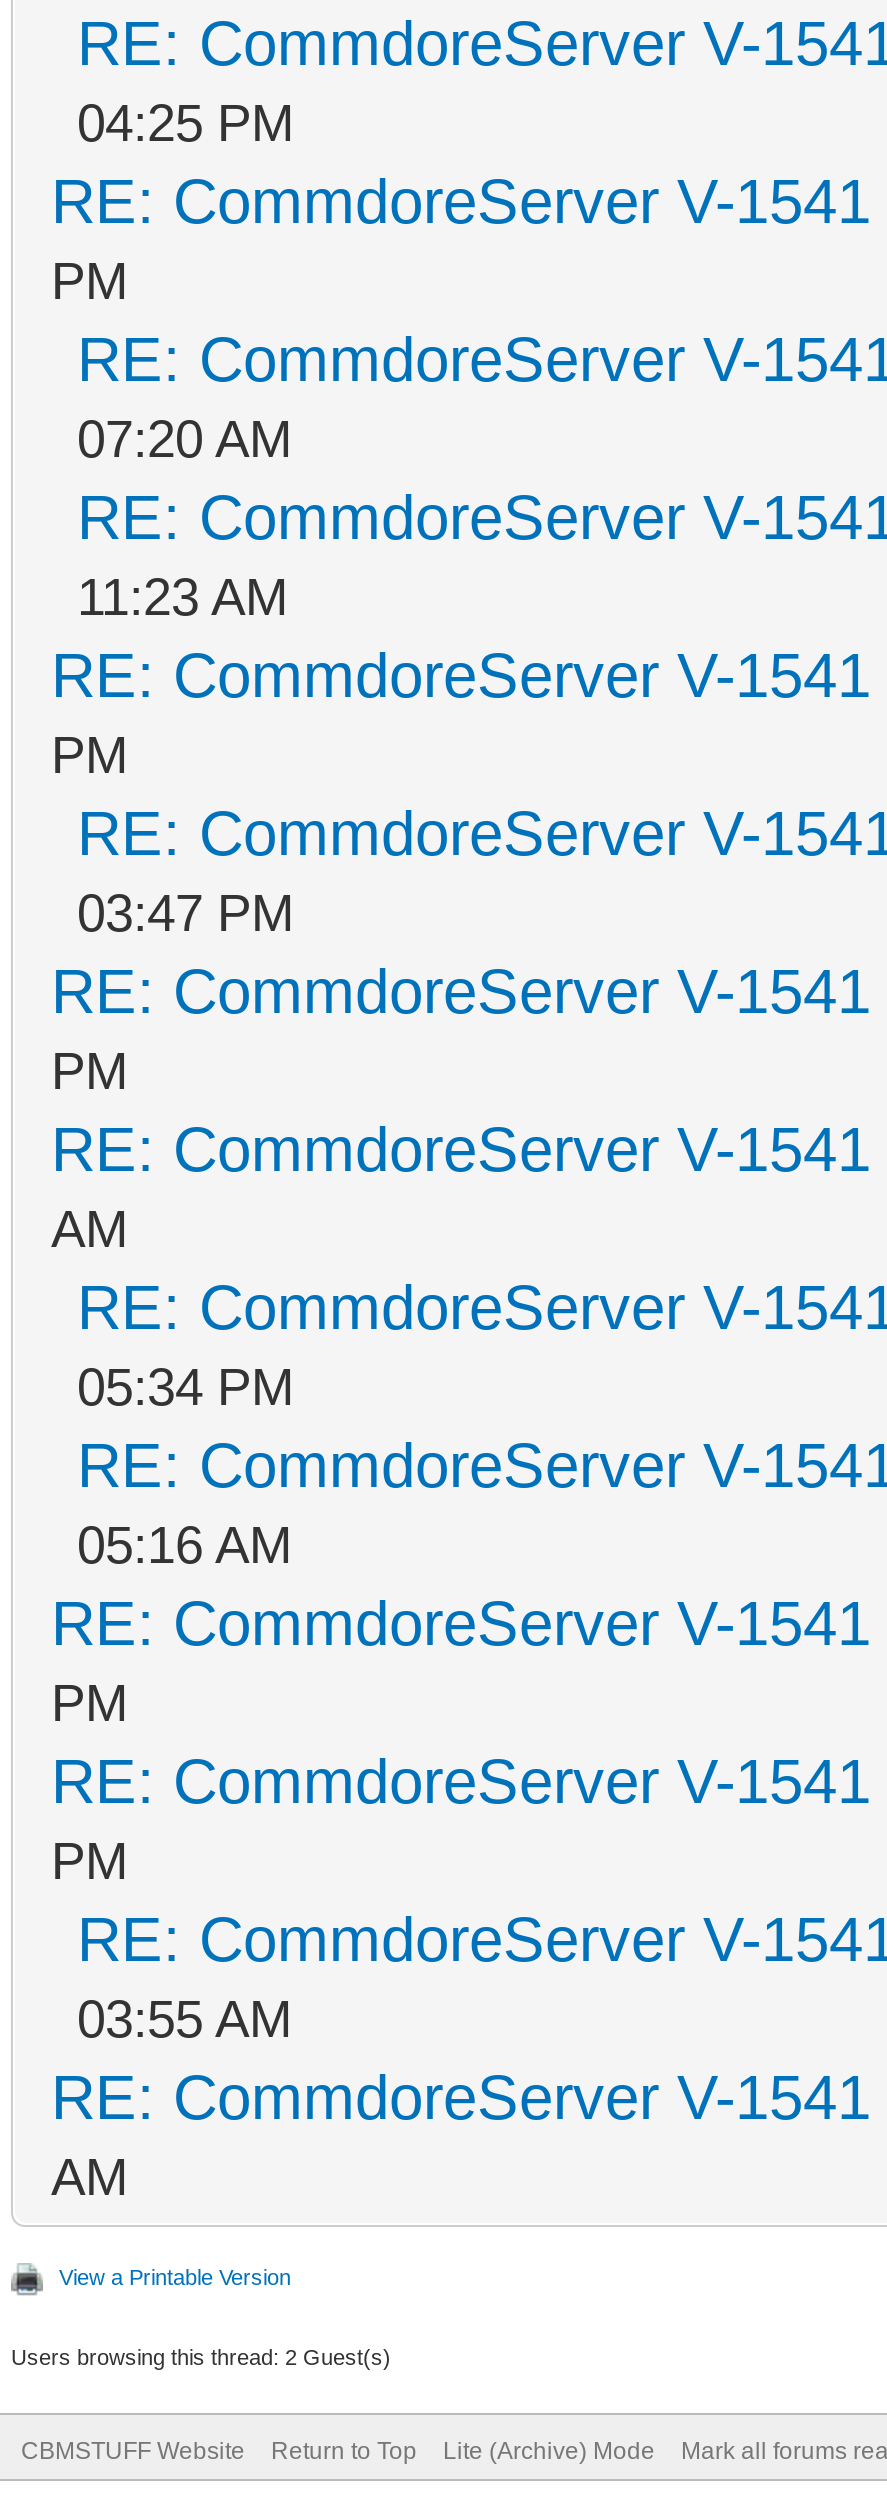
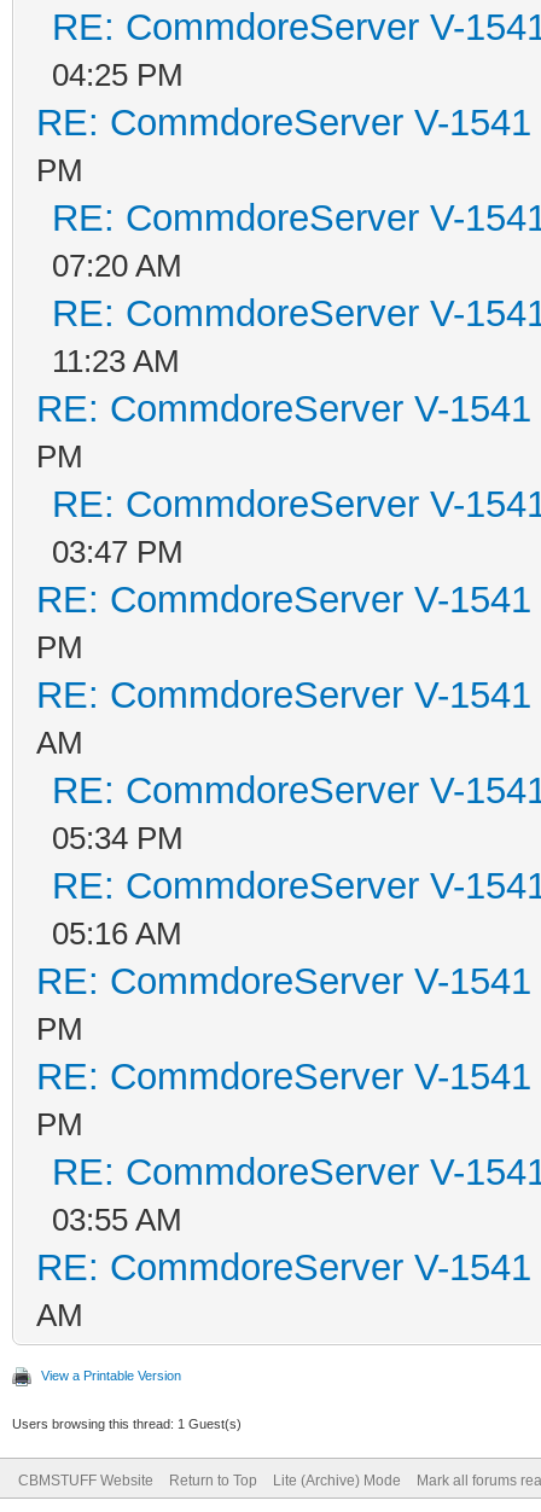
- Users browsing this thread: 2 Guest(s)
+ Users browsing this thread: 1 Guest(s)
